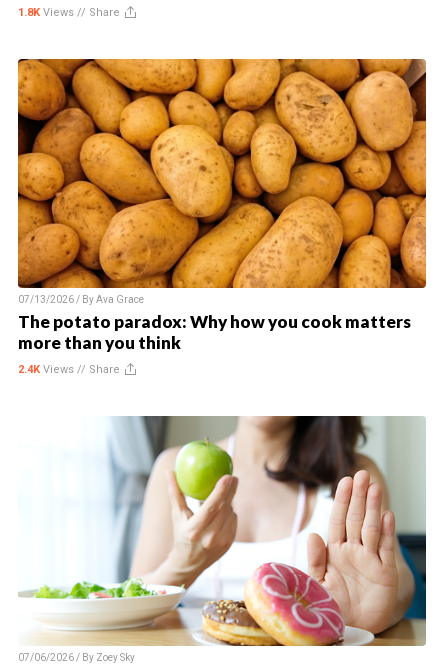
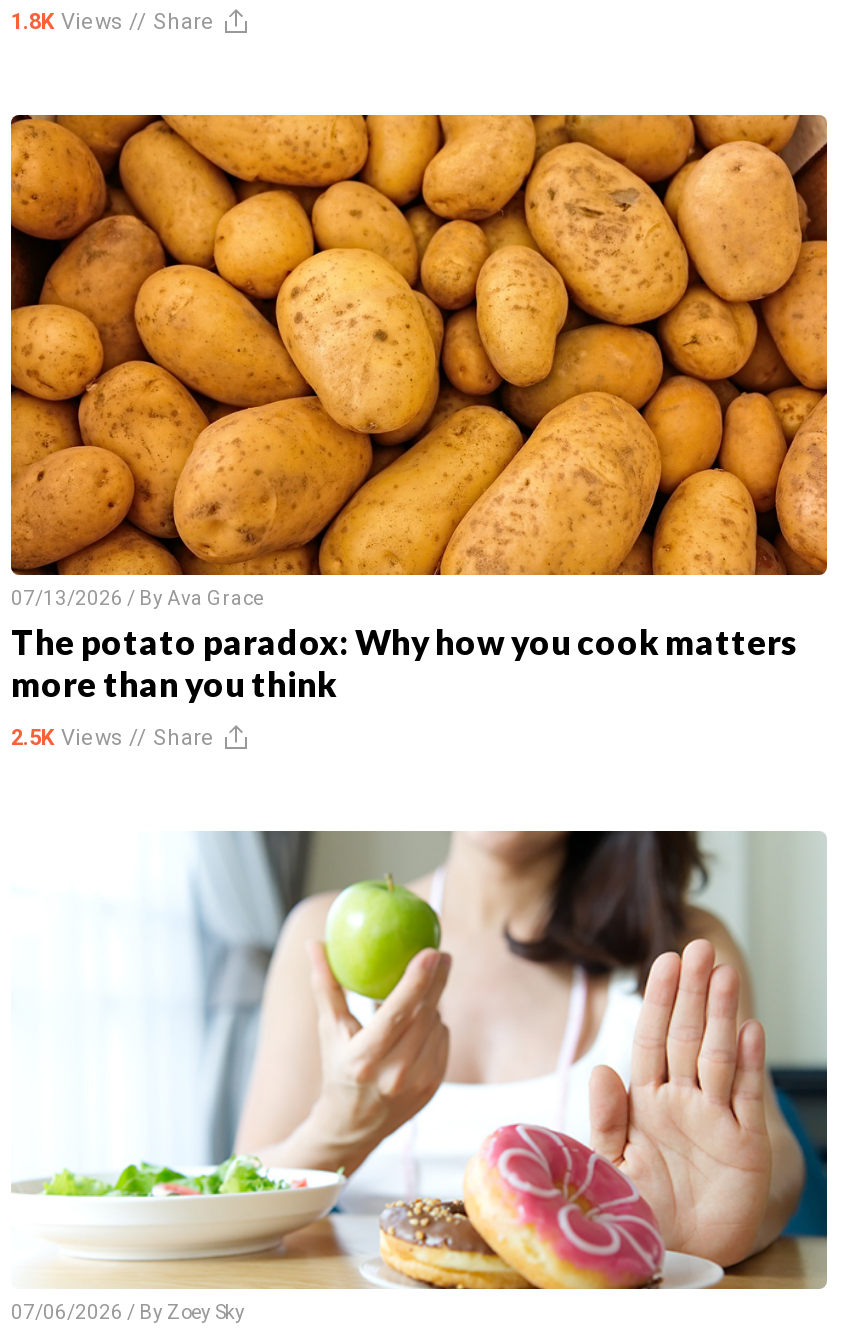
- 2.4K Views // Share
+ 2.5K Views // Share
